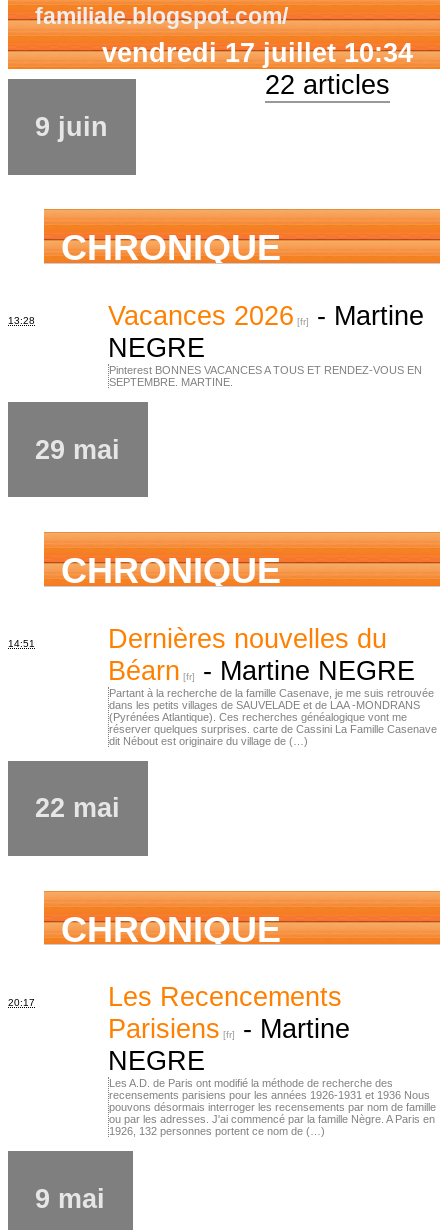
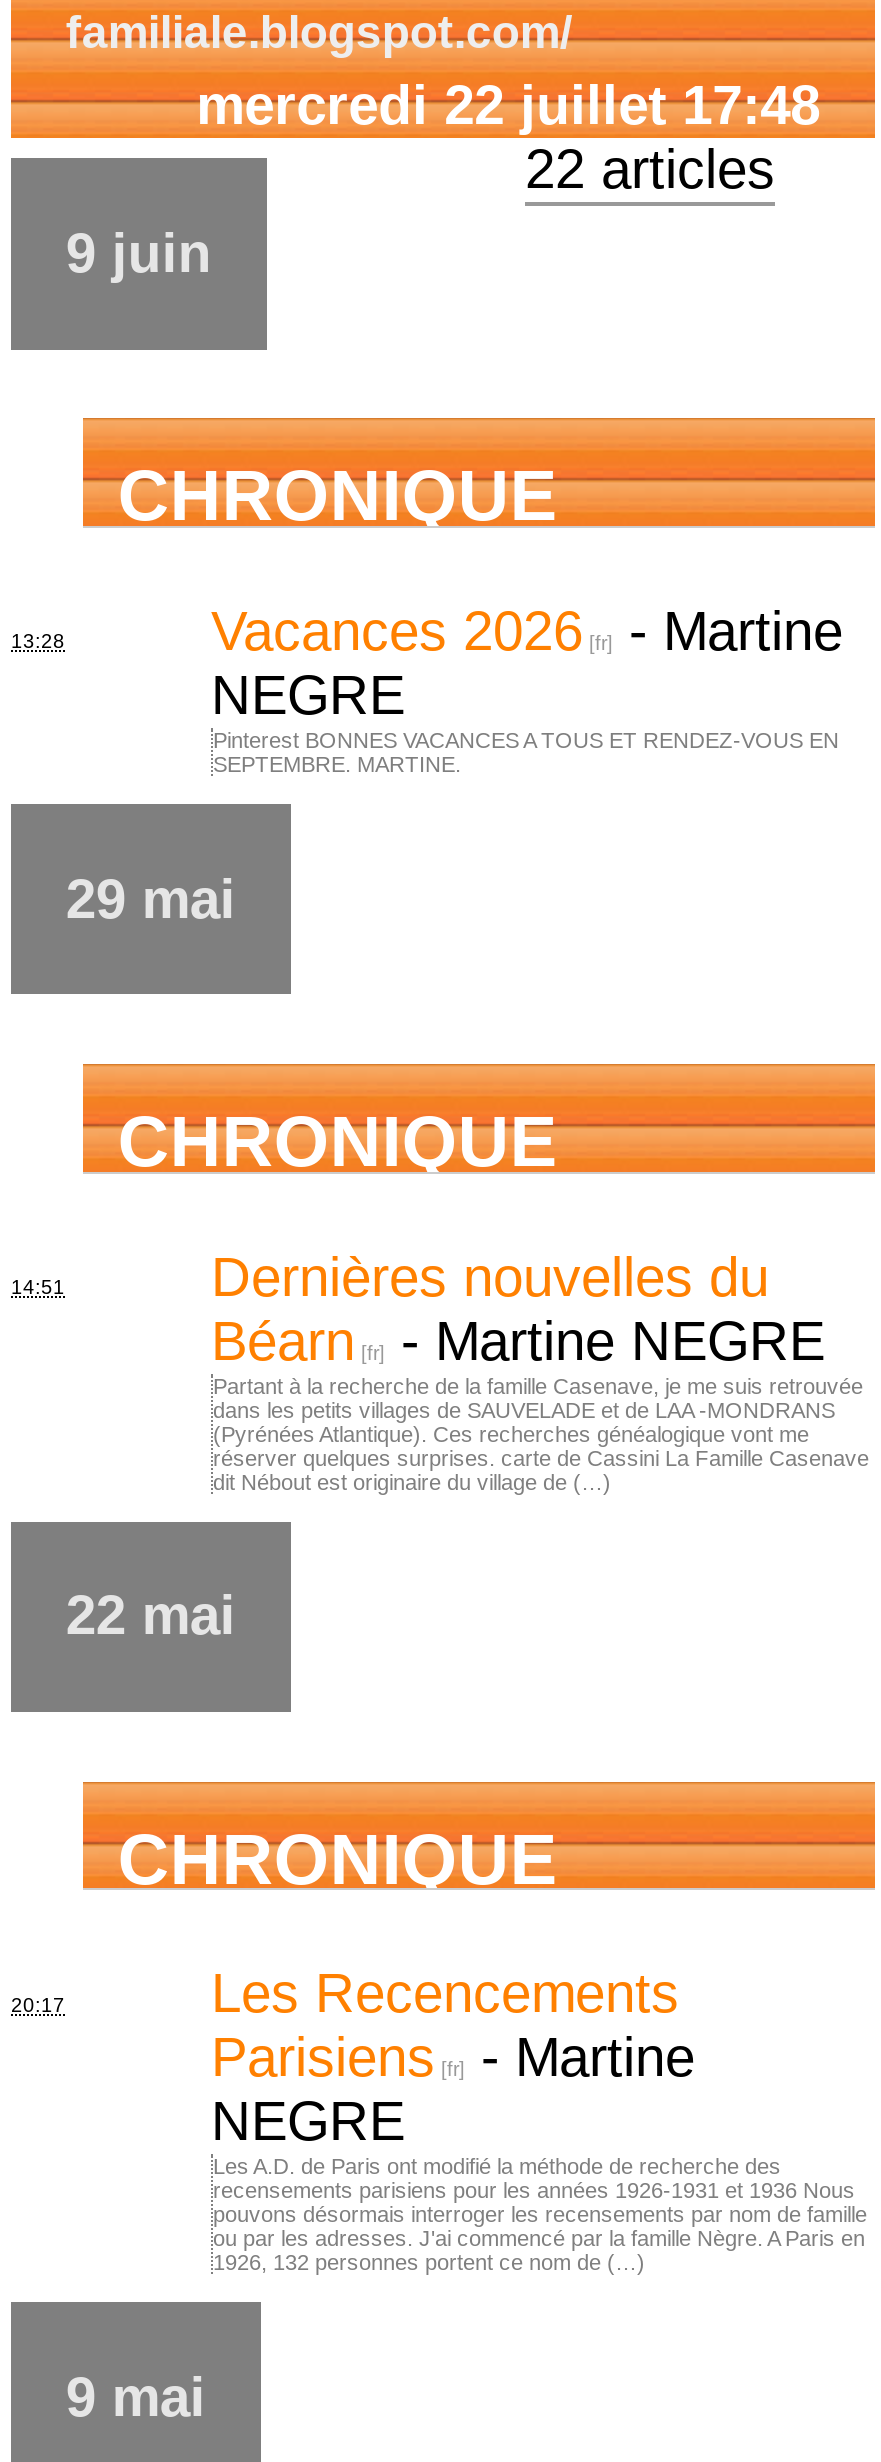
- vendredi 17 juillet 10:34
+ mercredi 22 juillet 17:48
